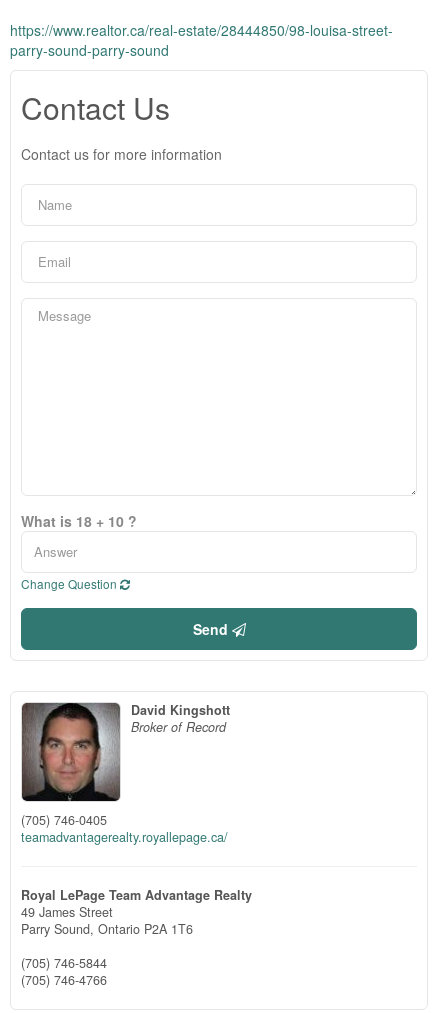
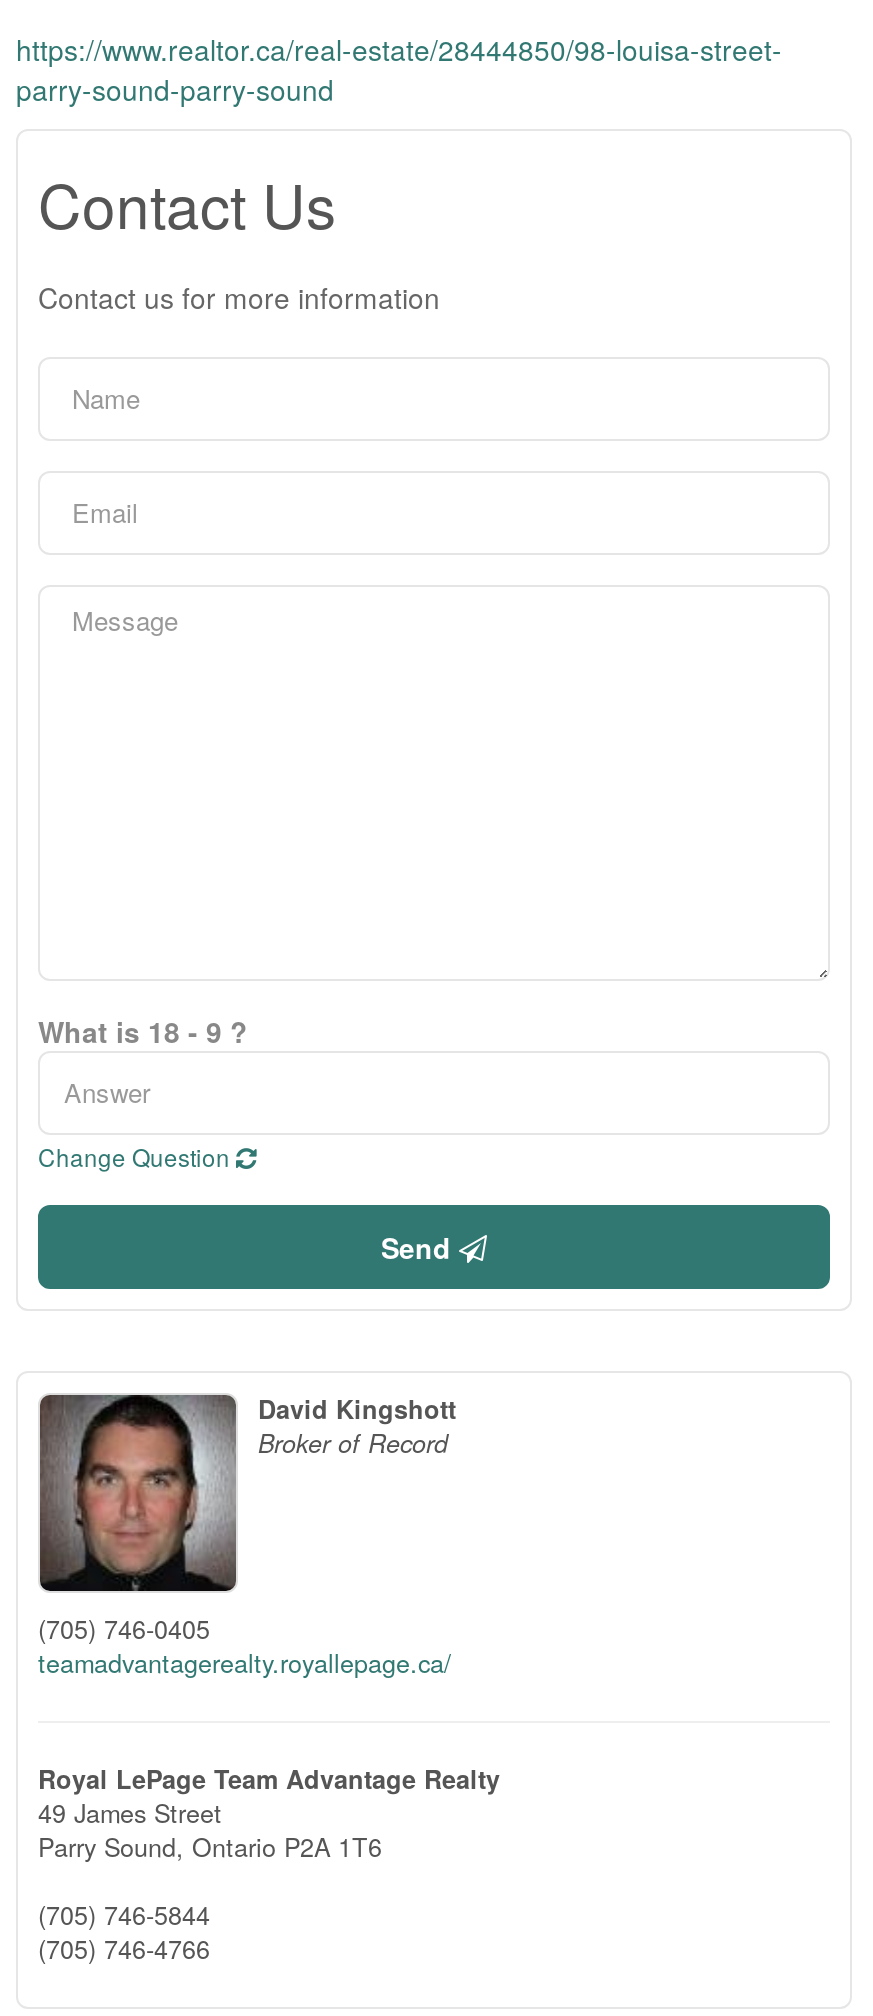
- What is 18 + 10 ?
+ What is 18 - 9 ?
